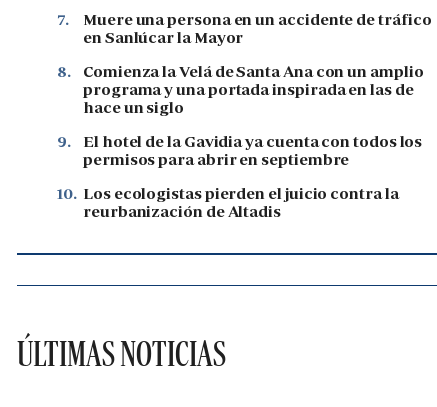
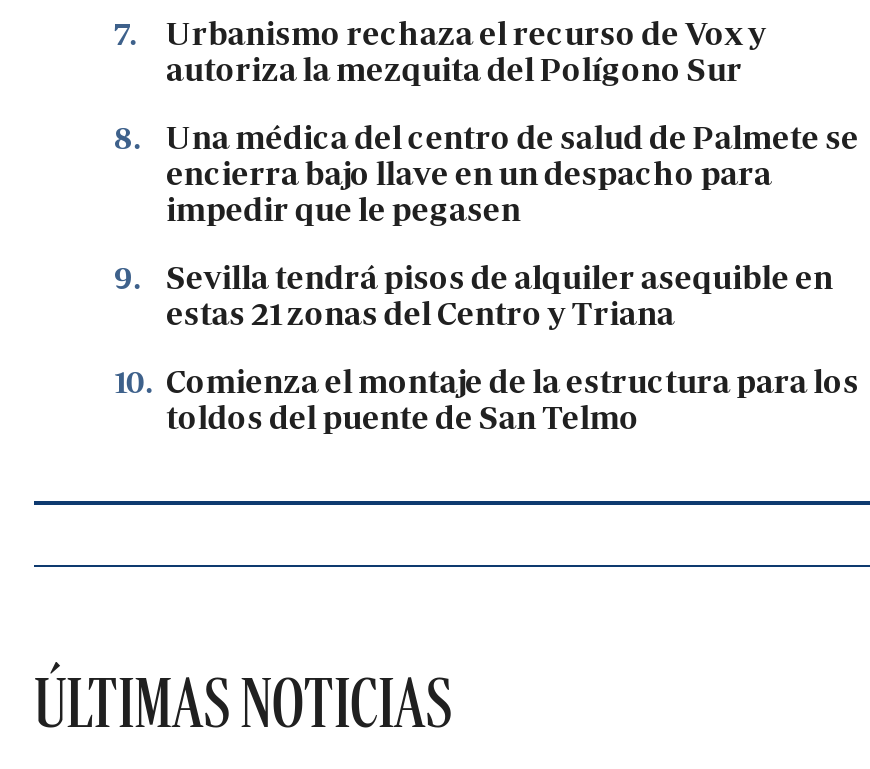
- Muere una persona en un accidente de tráfico
- en Sanlúcar la Mayor
+ Urbanismo rechaza el recurso de Vox y
+ autoriza la mezquita del Polígono Sur

- 8. Comienza la Velá de Santa Ana con un amplio
- programa y una portada inspirada en las de
- hace un siglo
+ 8. Una médica del centro de salud de Palmete se
+ encierra bajo llave en un despacho para
+ impedir que le pegasen

- 9. El hotel de la Gavidia ya cuenta con todos los
- permisos para abrir en septiembre
+ 9. Sevilla tendrá pisos de alquiler asequible en
+ estas 21 zonas del Centro y Triana

- 10. Los ecologistas pierden el juicio contra la
- reurbanización de Altadis
+ 10. Comienza el montaje de la estructura para los
+ toldos del puente de San Telmo
